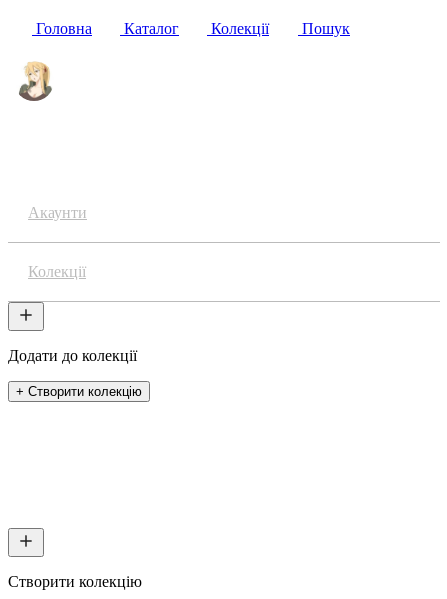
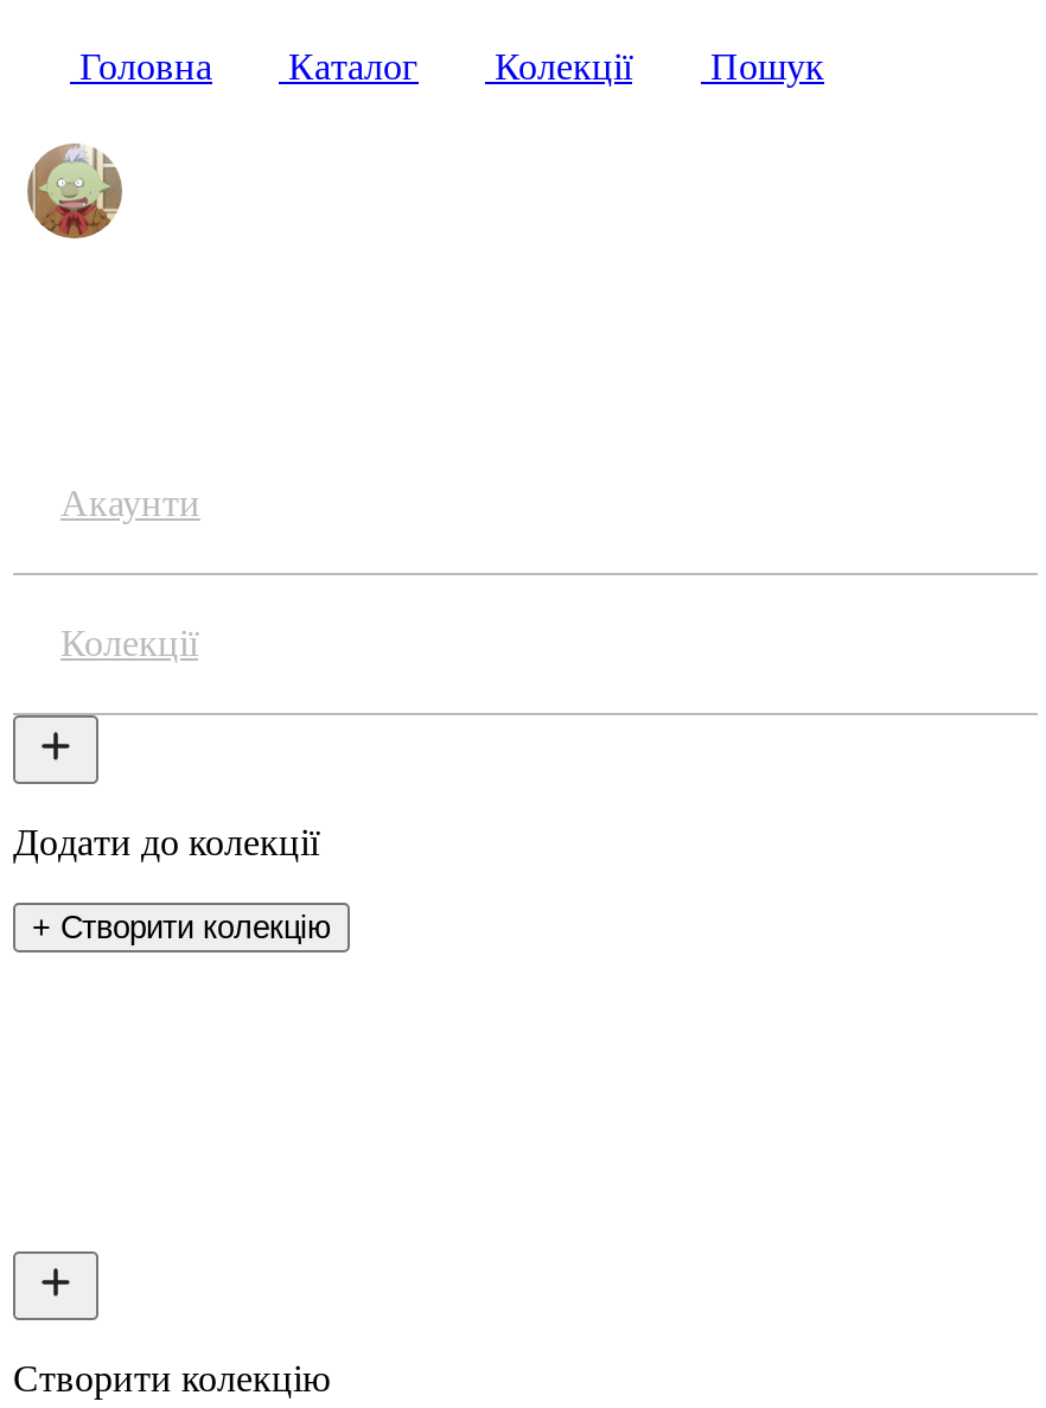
- [image]
+ [image]
